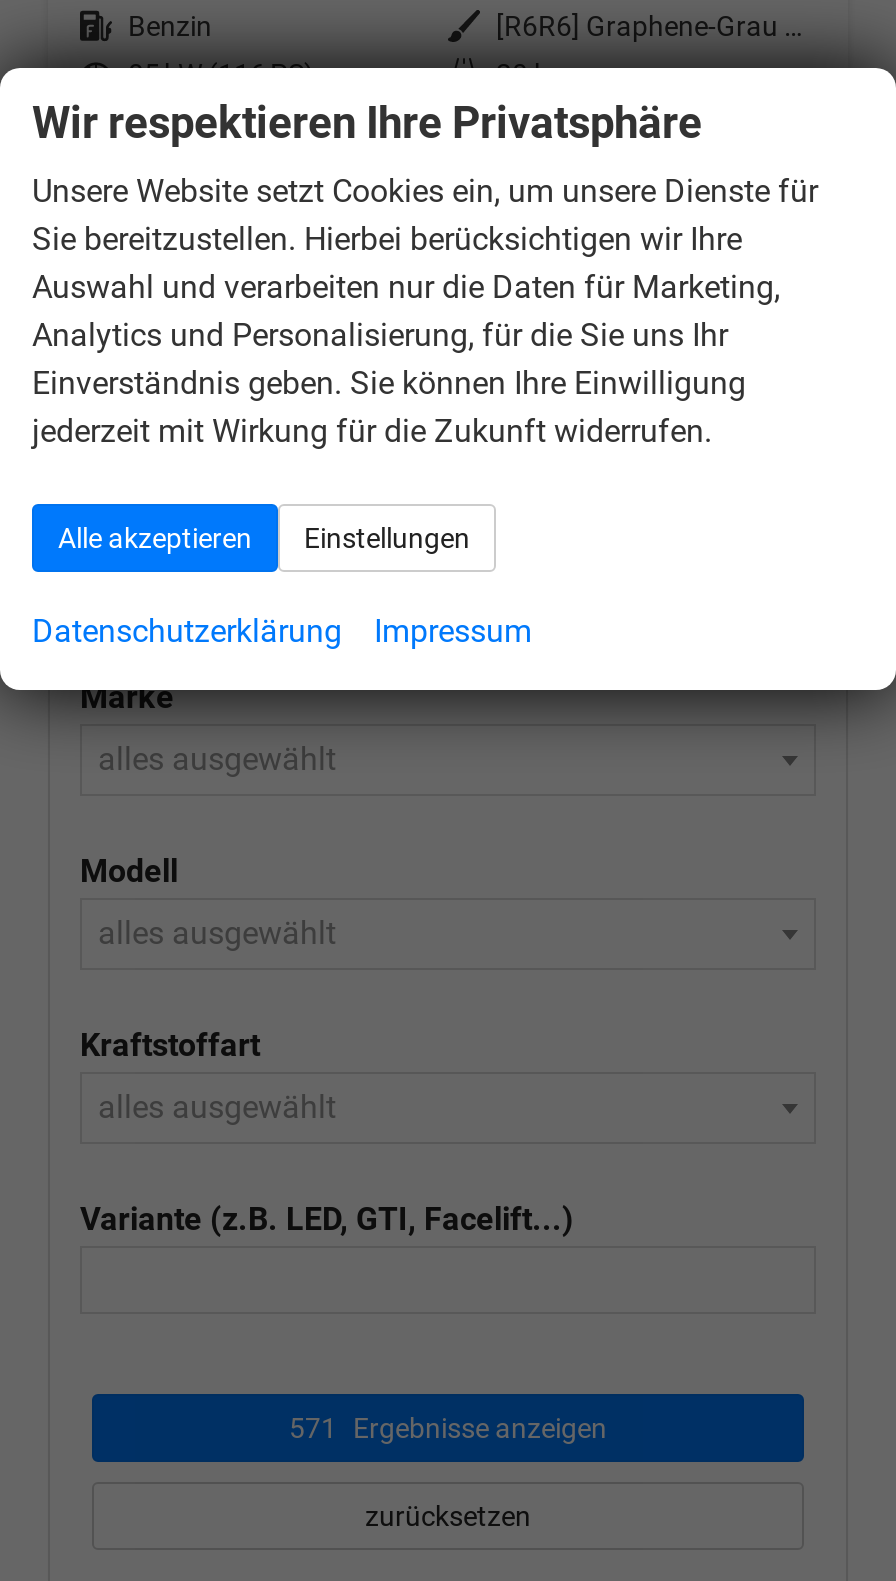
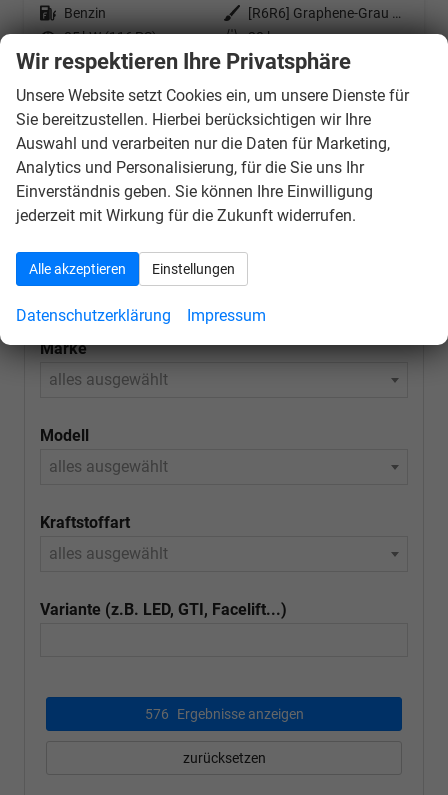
- 571 Ergebnisse anzeigen
+ 576 Ergebnisse anzeigen
